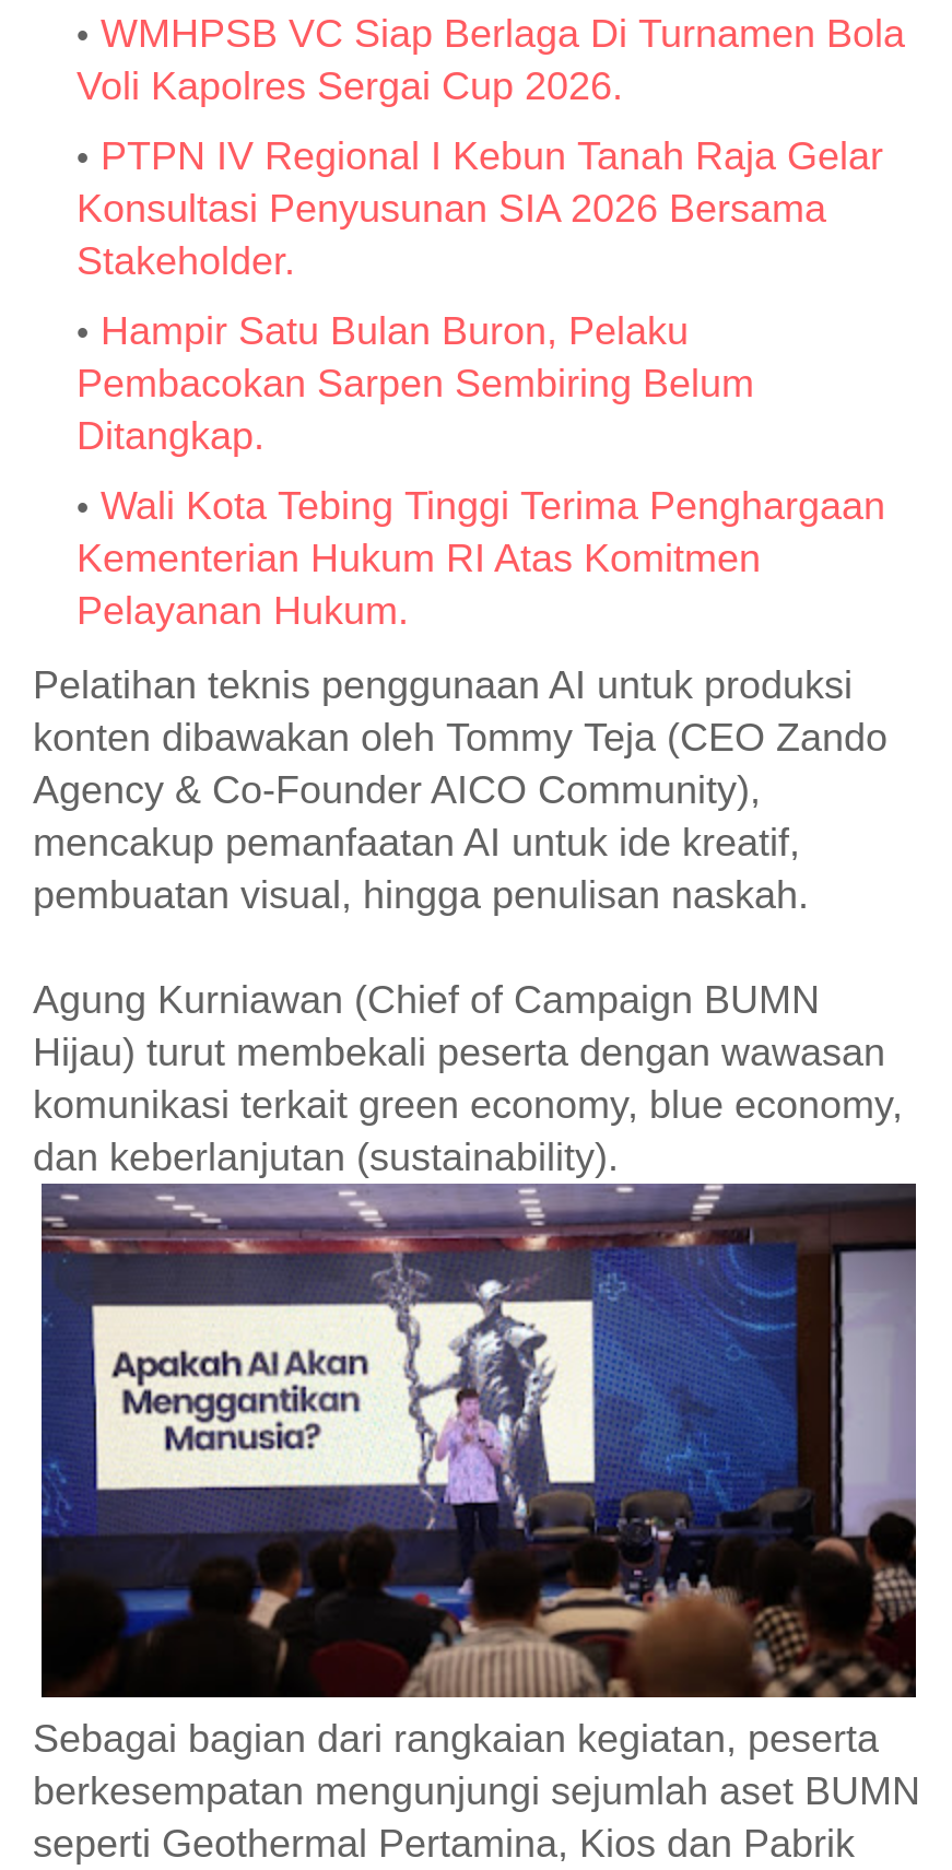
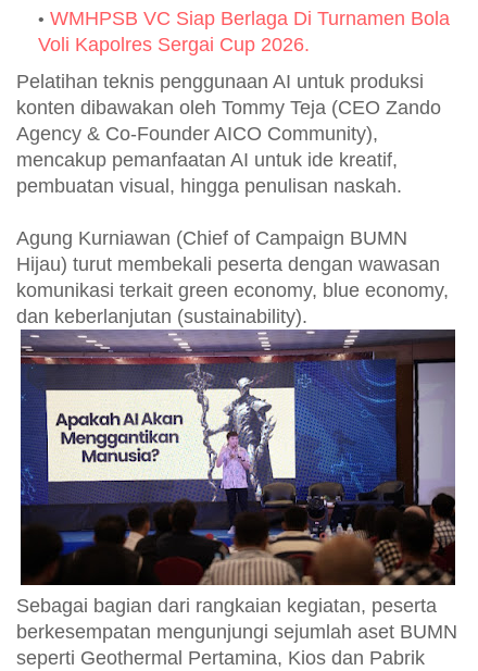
- PTPN IV Regional I Kebun Tanah Raja Gelar
- Konsultasi Penyusunan SIA 2026 Bersama
- Stakeholder.
- Hampir Satu Bulan Buron, Pelaku
- Pembacokan Sarpen Sembiring Belum
- Ditangkap.
- Wali Kota Tebing Tinggi Terima Penghargaan
- Kementerian Hukum RI Atas Komitmen
- Pelayanan Hukum.
